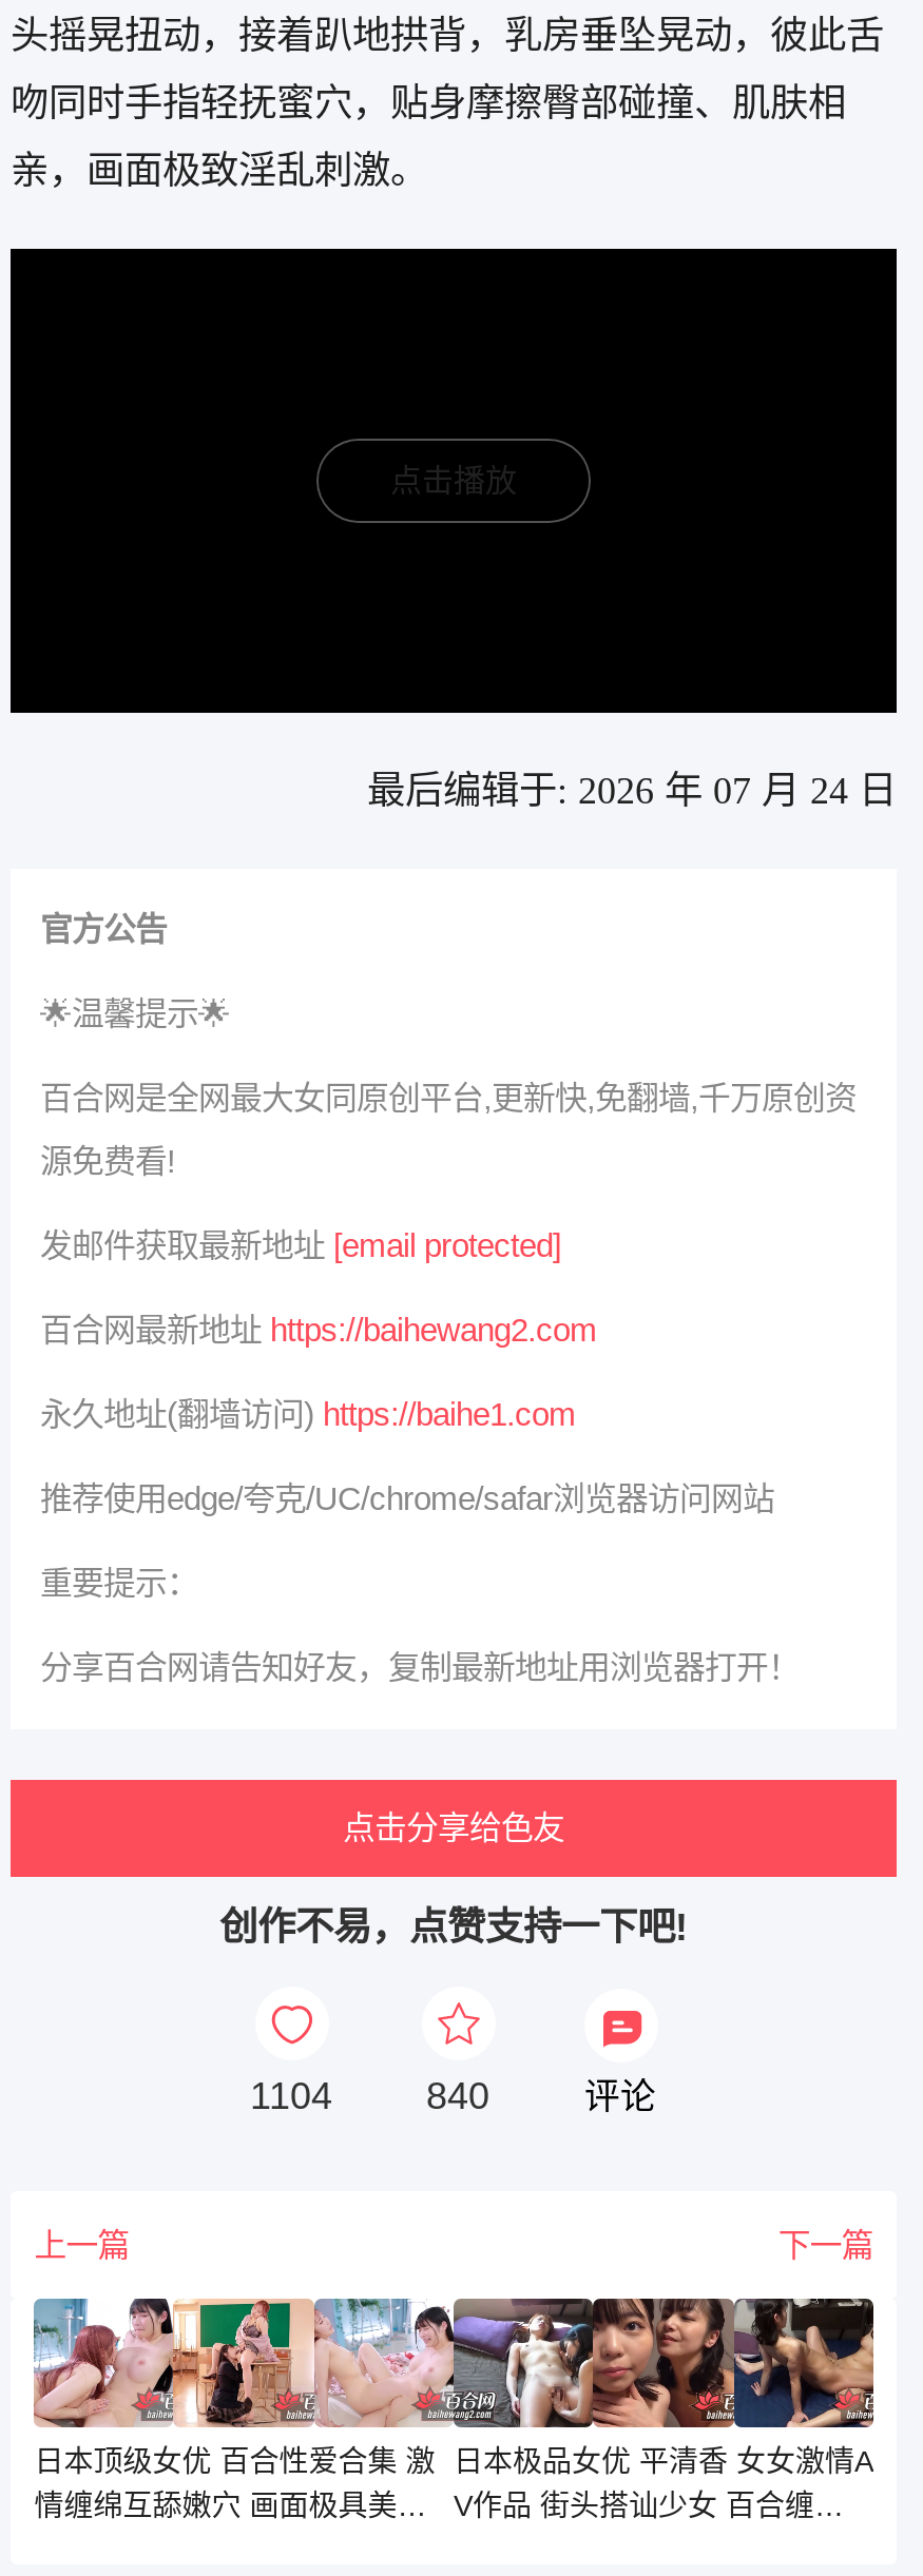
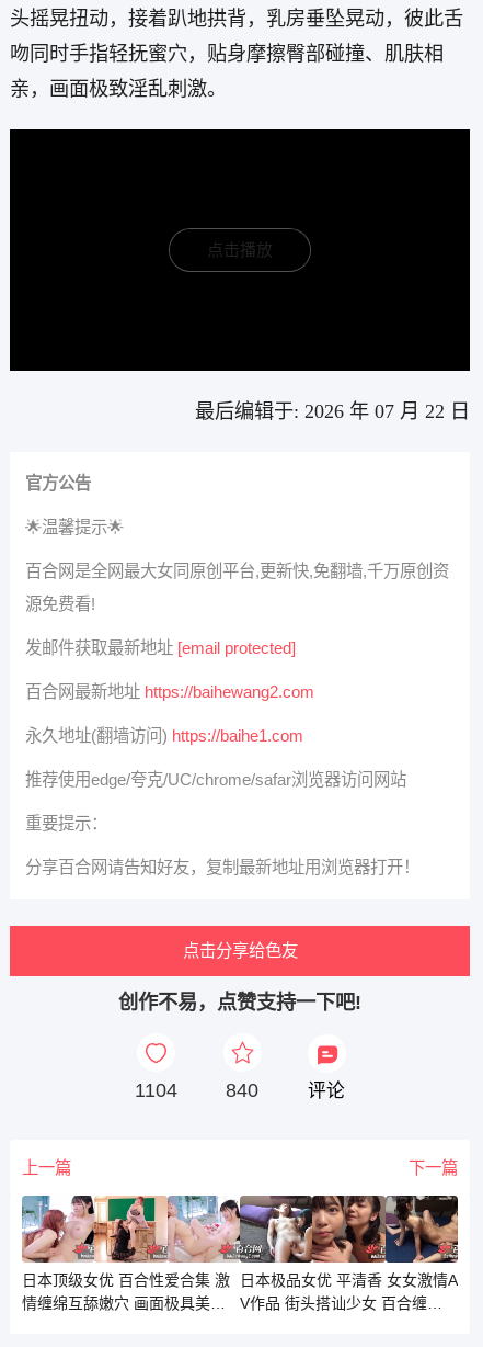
- 最后编辑于: 2026 年 07 月 24 日
+ 最后编辑于: 2026 年 07 月 22 日
